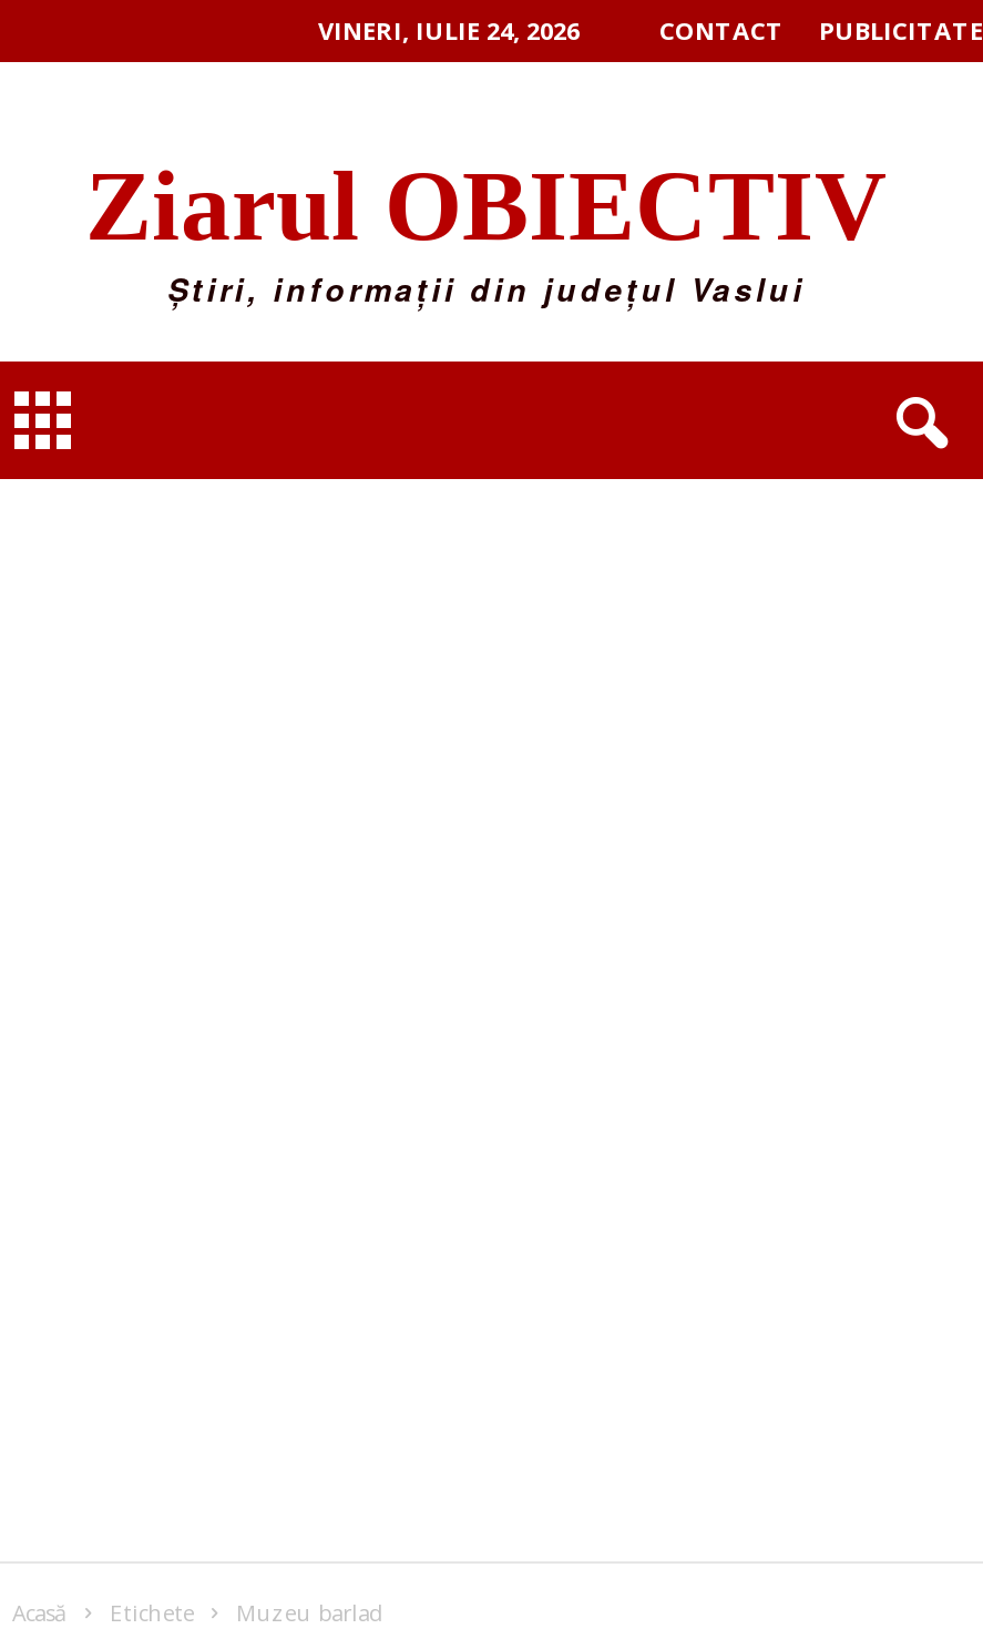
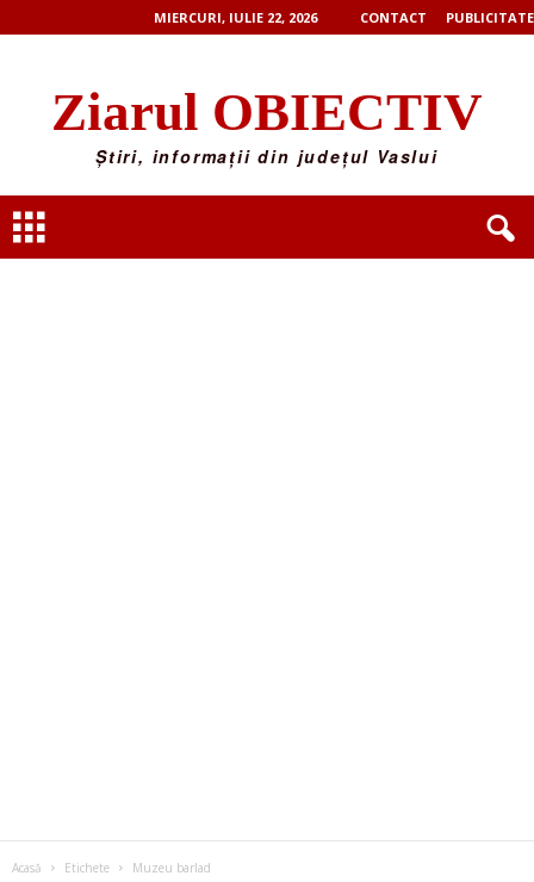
- VINERI, IULIE 24, 2026
+ MIERCURI, IULIE 22, 2026
